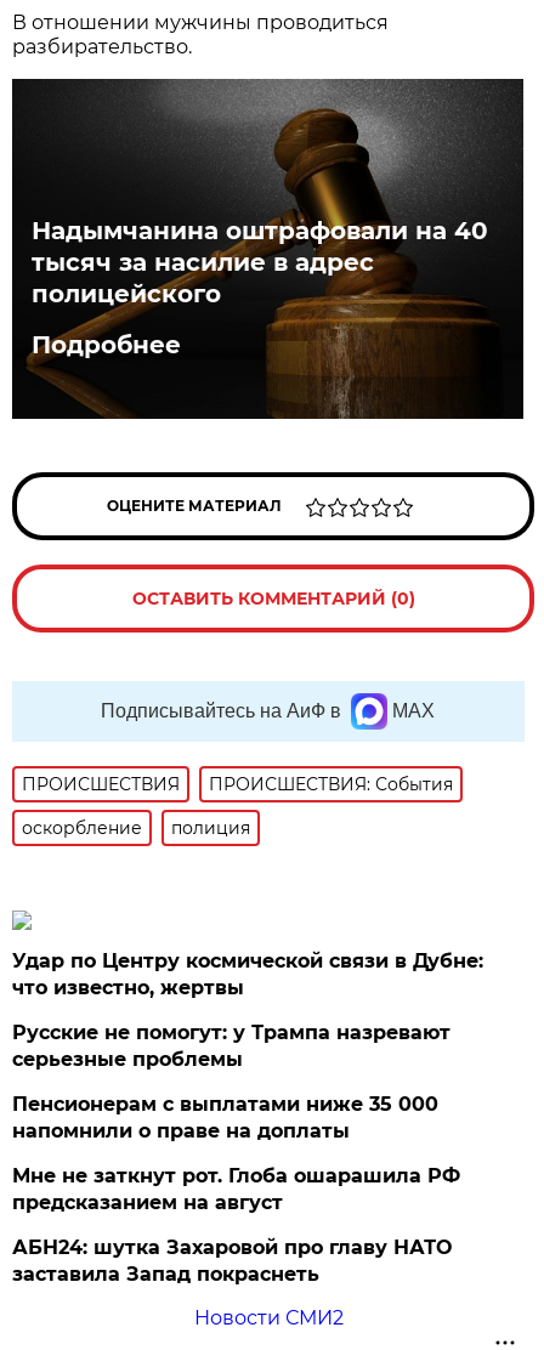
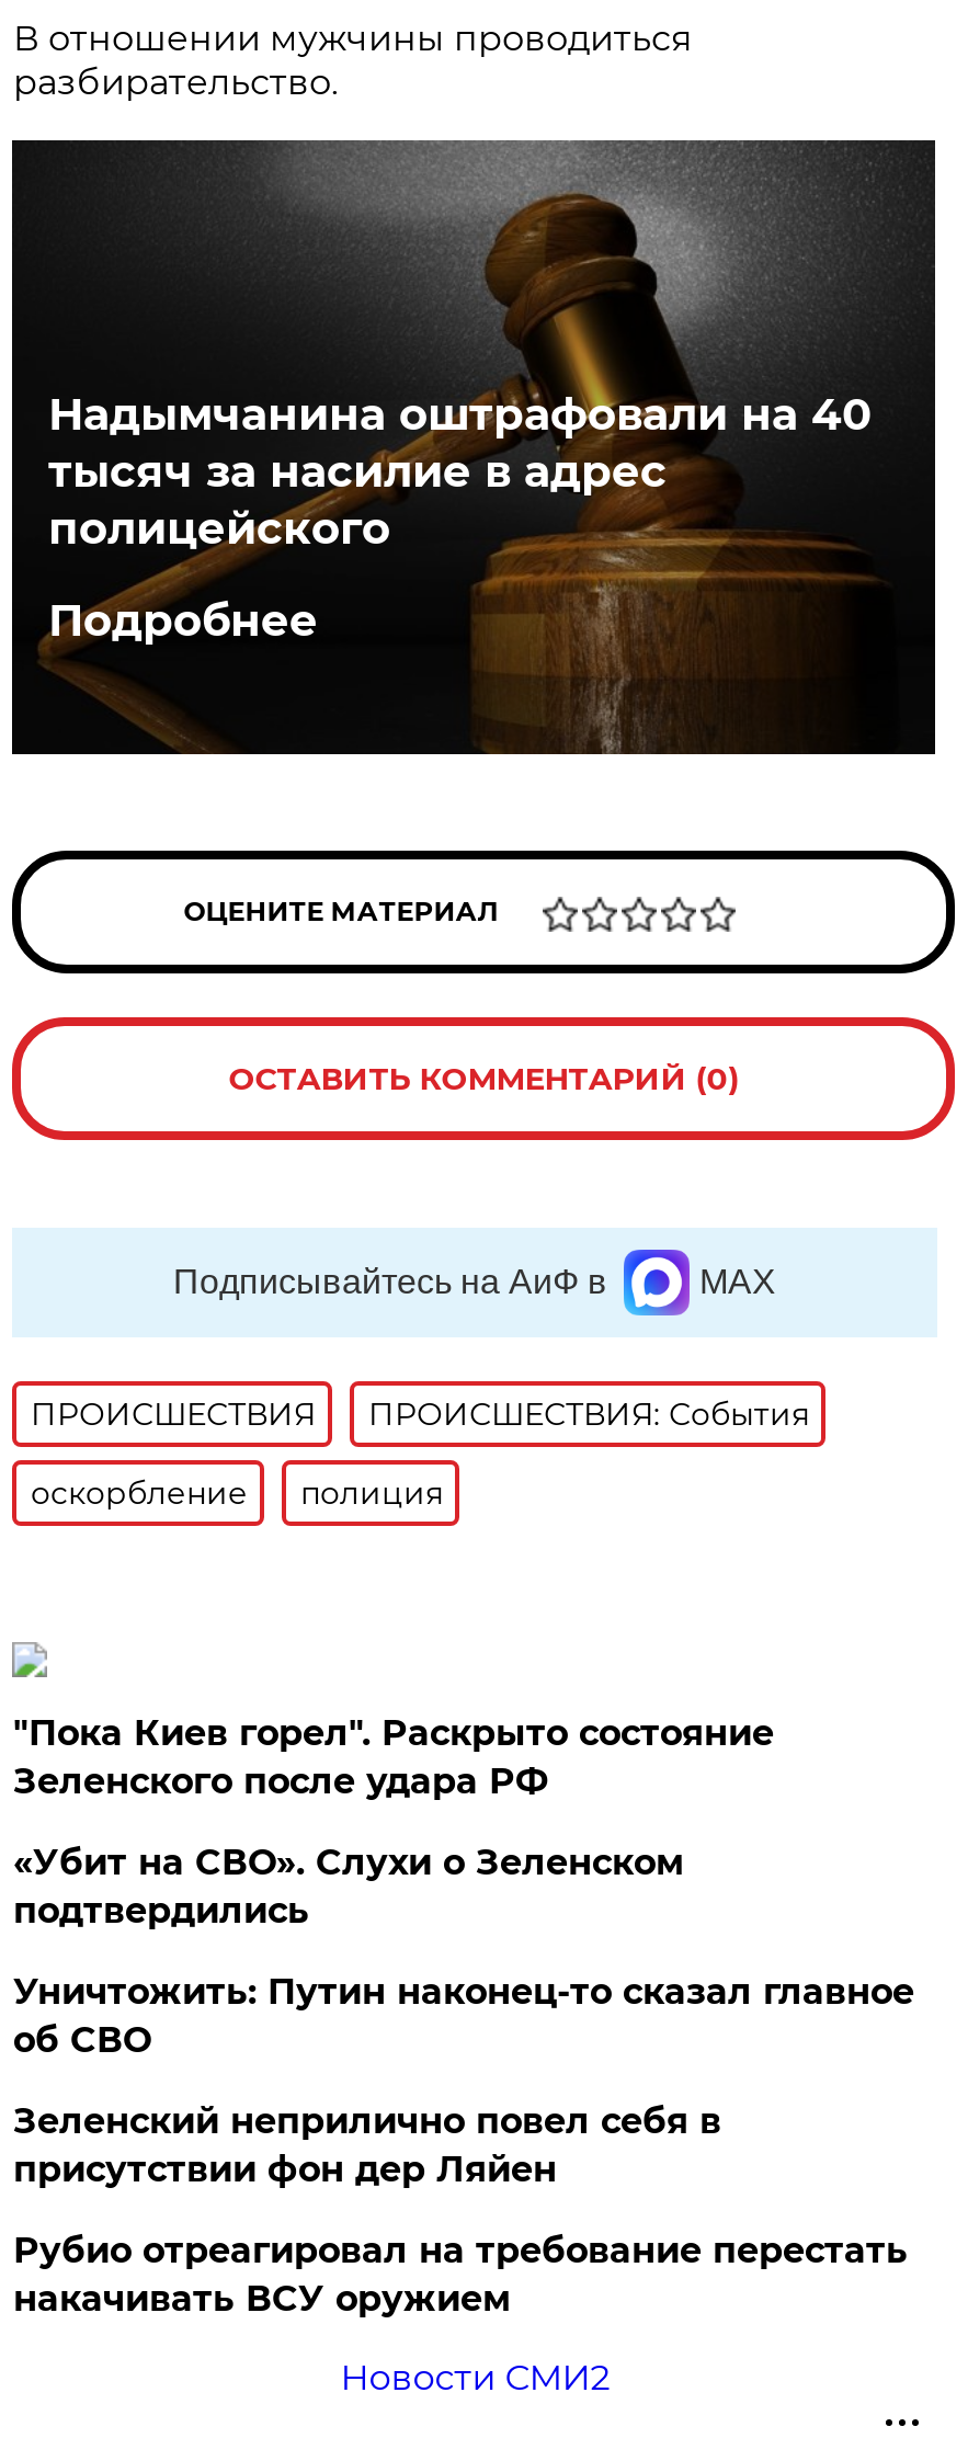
- Удар по Центру космической связи в Дубне:
- что известно, жертвы
+ "Пока Киев горел". Раскрыто состояние
+ Зеленского после удара РФ

- Русские не помогут: у Трампа назревают
- серьезные проблемы
+ «Убит на СВО». Слухи о Зеленском
+ подтвердились

- Пенсионерам с выплатами ниже 35 000
- напомнили о праве на доплаты
+ Уничтожить: Путин наконец-то сказал главное
+ об СВО

- Мне не заткнут рот. Глоба ошарашила РФ
- предсказанием на август
+ Зеленский неприлично повел cебя в
+ присутствии фон дер Ляйен

- АБН24: шутка Захаровой про главу НАТО
- заставила Запад покраснеть
+ Рубио отреагировал на требование перестать
+ накачивать ВСУ оружием
